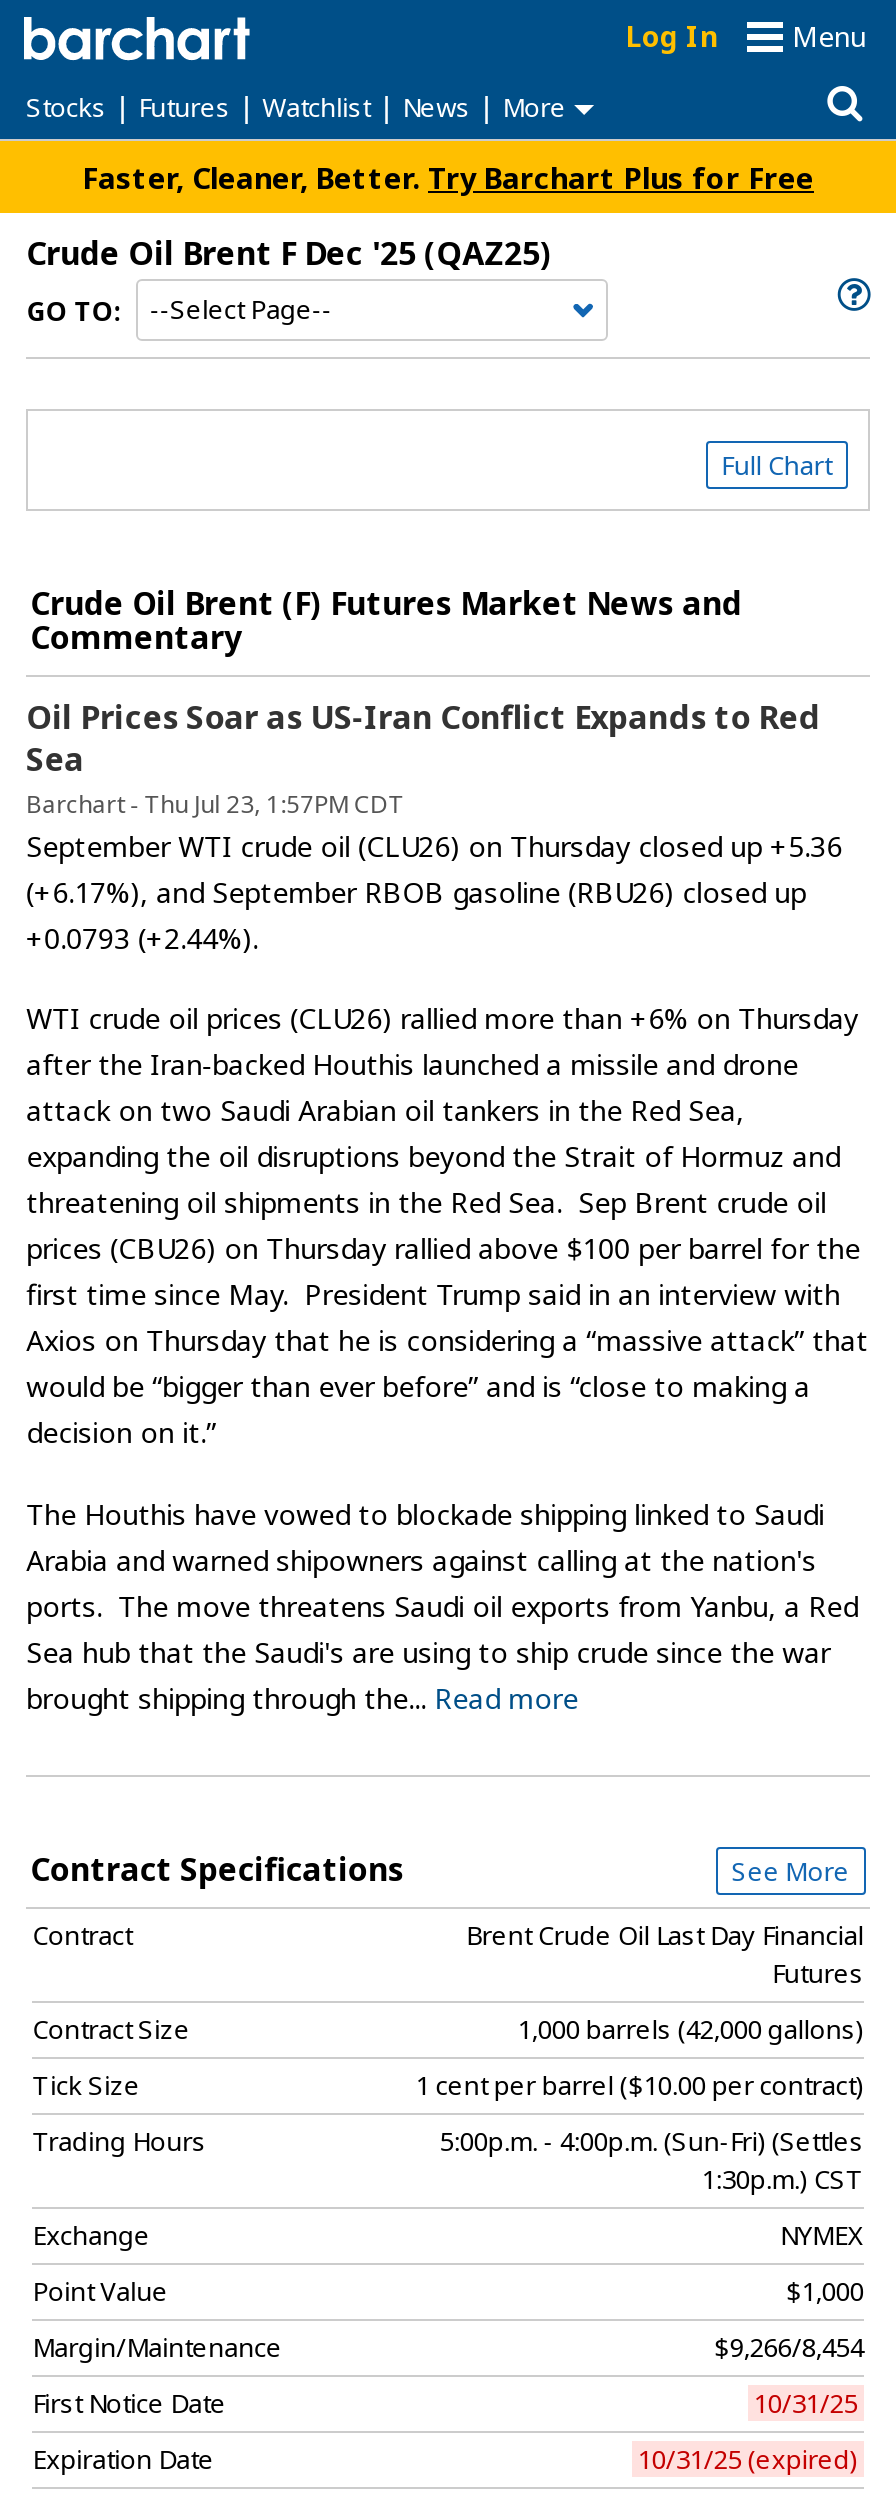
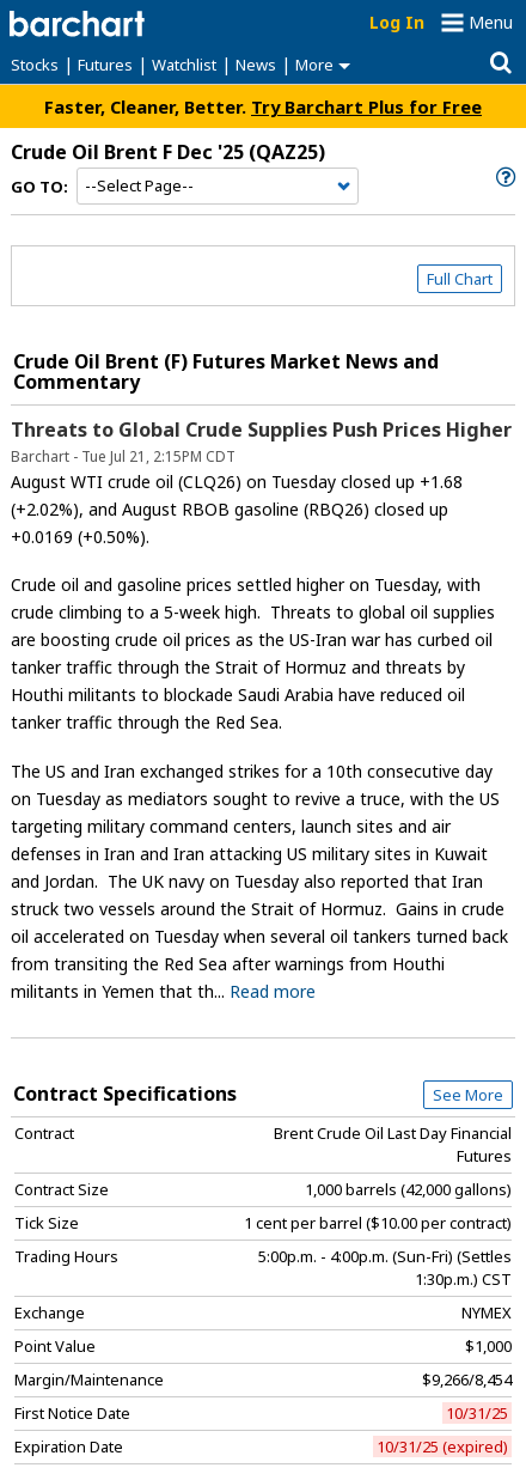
- Oil Prices Soar as US-Iran Conflict Expands to Red
- Sea
- Barchart - Thu Jul 23, 1:57PM CDT
- September WTI crude oil (CLU26) on Thursday closed up +5.36
- (+6.17%), and September RBOB gasoline (RBU26) closed up
- +0.0793 (+2.44%).
+ Threats to Global Crude Supplies Push Prices Higher
+ Barchart - Tue Jul 21, 2:15PM CDT
+ August WTI crude oil (CLQ26) on Tuesday closed up +1.68
+ (+2.02%), and August RBOB gasoline (RBQ26) closed up
+ +0.0169 (+0.50%).

- WTI crude oil prices (CLU26) rallied more than +6% on Thursday
- after the Iran-backed Houthis launched a missile and drone
- attack on two Saudi Arabian oil tankers in the Red Sea,
- expanding the oil disruptions beyond the Strait of Hormuz and
- threatening oil shipments in the Red Sea. Sep Brent crude oil
- prices (CBU26) on Thursday rallied above $100 per barrel for the
- first time since May. President Trump said in an interview with
- Axios on Thursday that he is considering a “massive attack” that
- would be “bigger than ever before” and is “close to making a
- decision on it.”
+ Crude oil and gasoline prices settled higher on Tuesday, with
+ crude climbing to a 5-week high. Threats to global oil supplies
+ are boosting crude oil prices as the US-Iran war has curbed oil
+ tanker traffic through the Strait of Hormuz and threats by
+ Houthi militants to blockade Saudi Arabia have reduced oil
+ tanker traffic through the Red Sea.

- The Houthis have vowed to blockade shipping linked to Saudi
- Arabia and warned shipowners against calling at the nation's
- ports. The move threatens Saudi oil exports from Yanbu, a Red
- Sea hub that the Saudi's are using to ship crude since the war
- brought shipping through the... Read more
+ The US and Iran exchanged strikes for a 10th consecutive day
+ on Tuesday as mediators sought to revive a truce, with the US
+ targeting military command centers, launch sites and air
+ defenses in Iran and Iran attacking US military sites in Kuwait
+ and Jordan. The UK navy on Tuesday also reported that Iran
+ struck two vessels around the Strait of Hormuz. Gains in crude
+ oil accelerated on Tuesday when several oil tankers turned back
+ from transiting the Red Sea after warnings from Houthi
+ militants in Yemen that th... Read more
